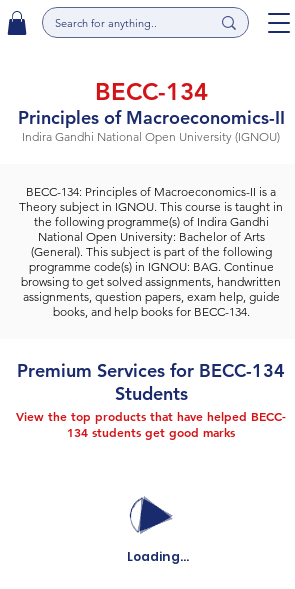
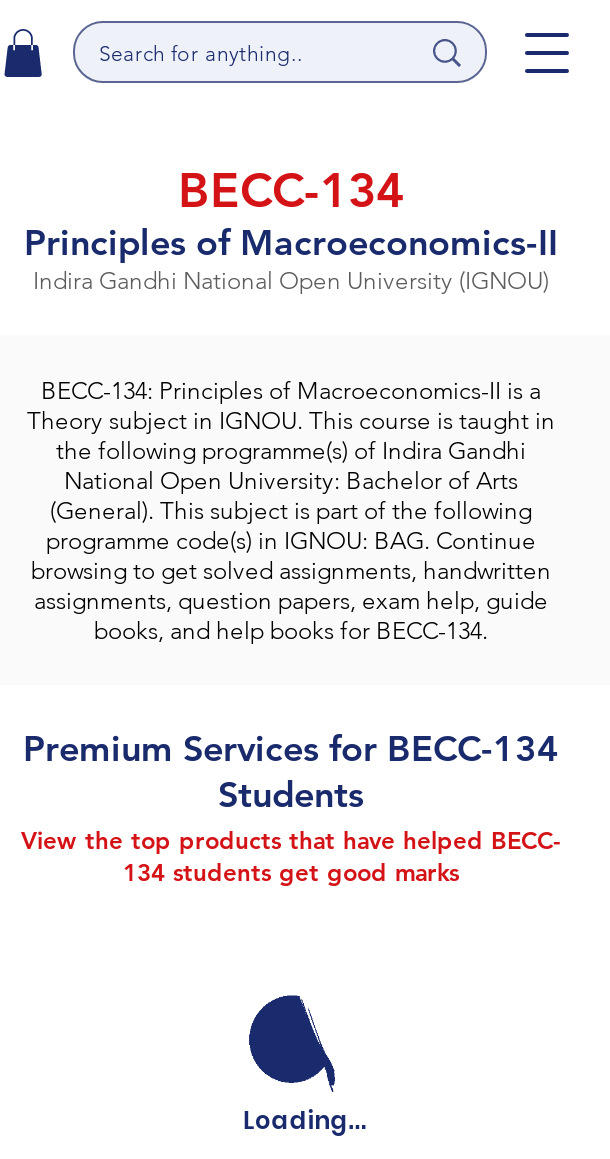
- [image]
+ [image]
